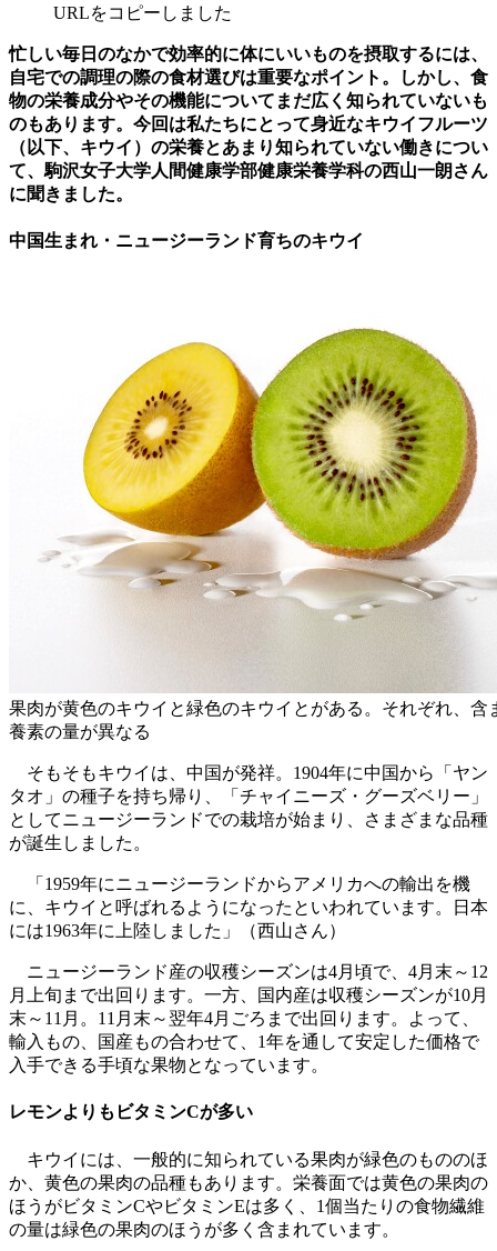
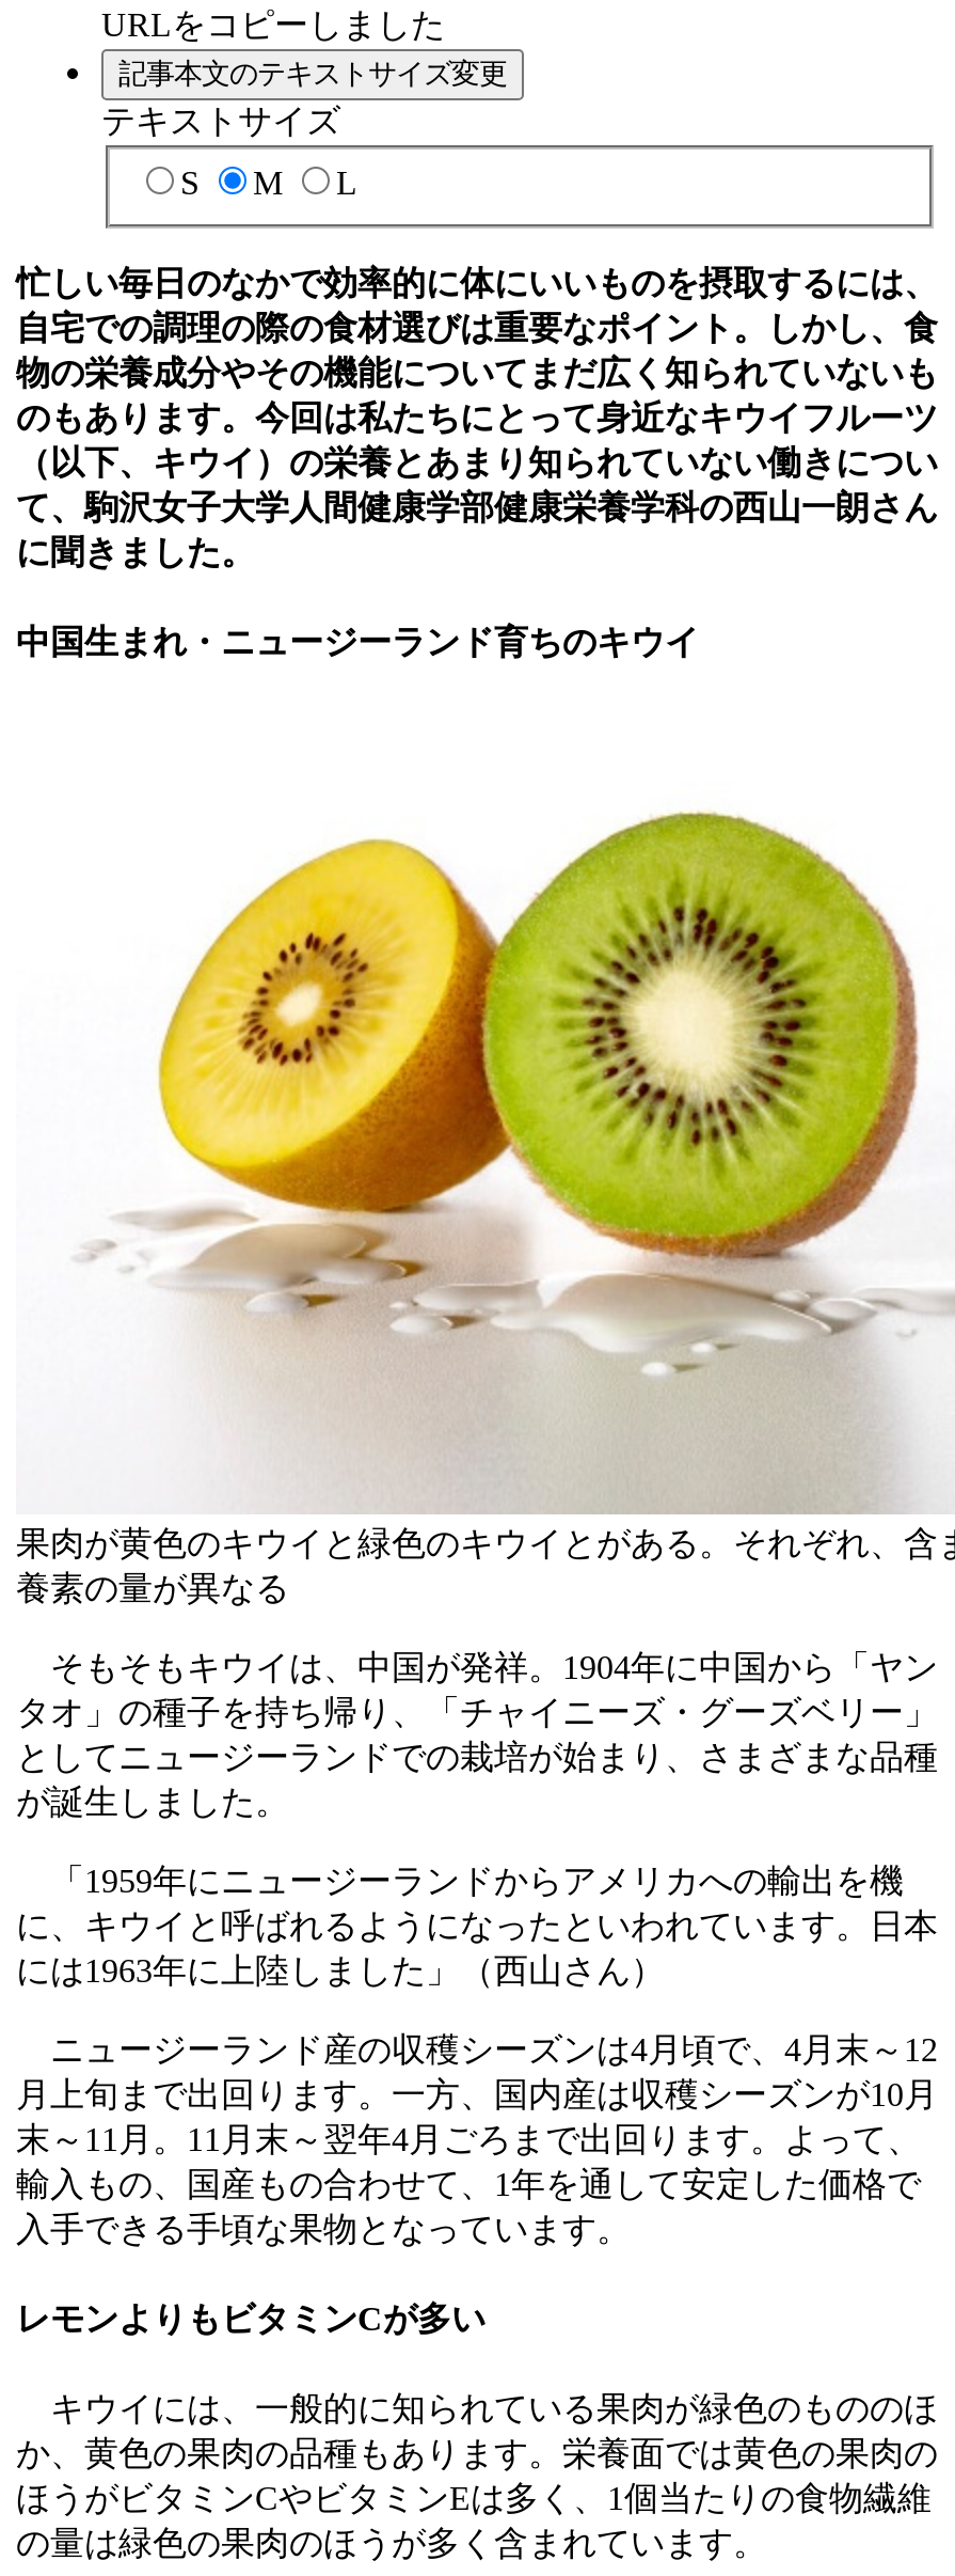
+ 記事本文のテキストサイズ変更
+ テキストサイズ
+ S
+ M
+ L
